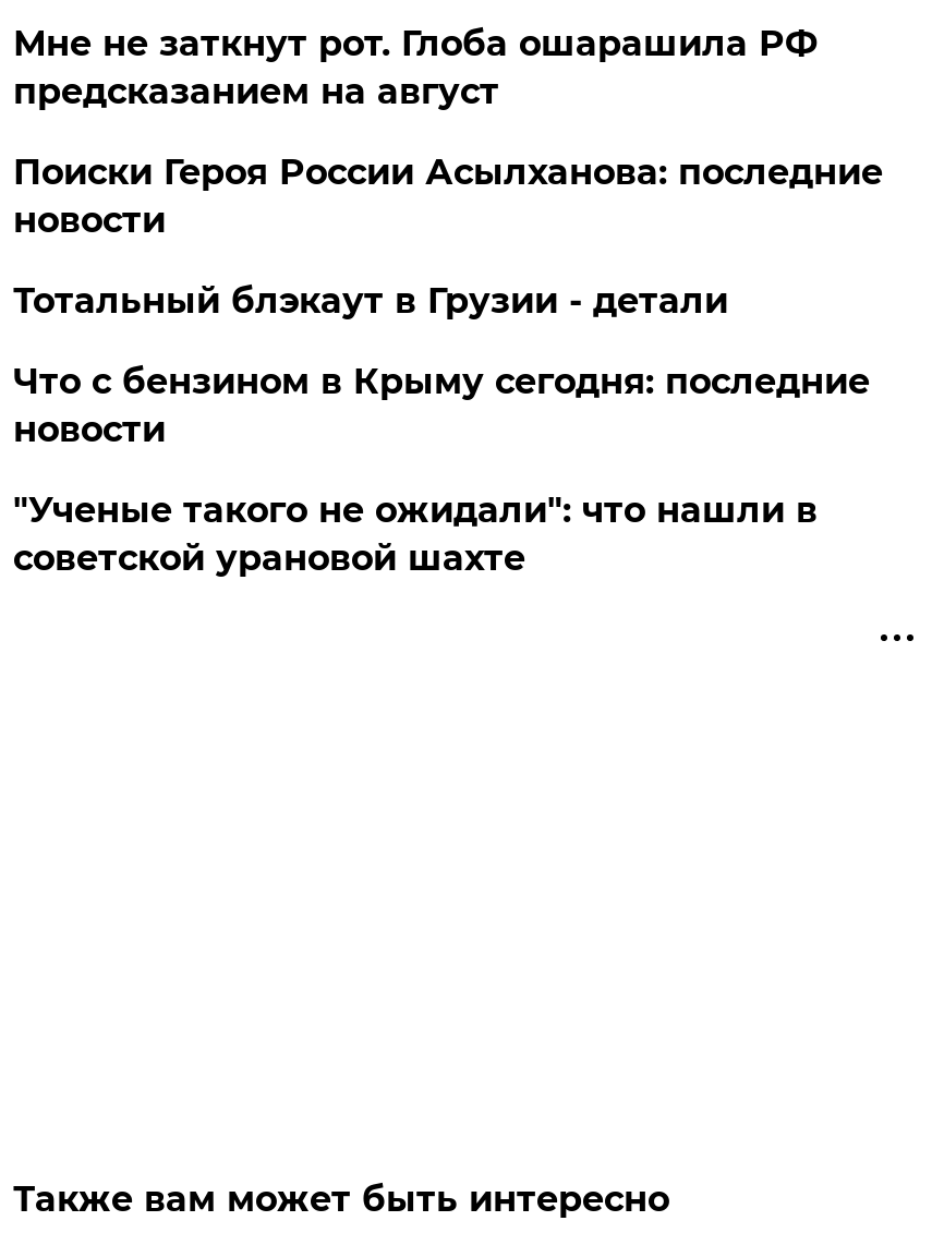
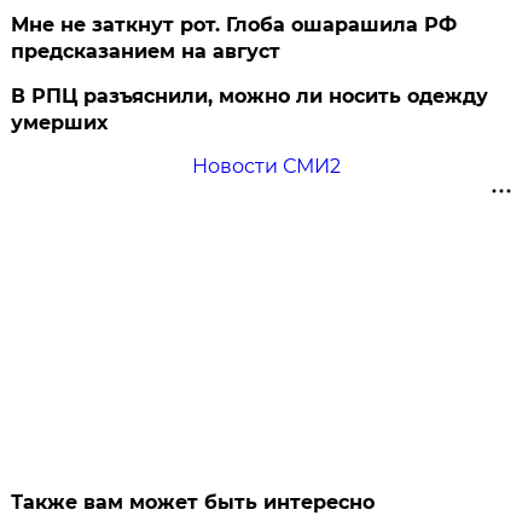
- Поиски Героя России Асылханова: последние
- новости
- Тотальный блэкаут в Грузии - детали
- Что с бензином в Крыму сегодня: последние
- новости
- "Ученые такого не ожидали": что нашли в
- советской урановой шахте
+ В РПЦ разъяснили, можно ли носить одежду
+ умерших
+ Новости СМИ2
